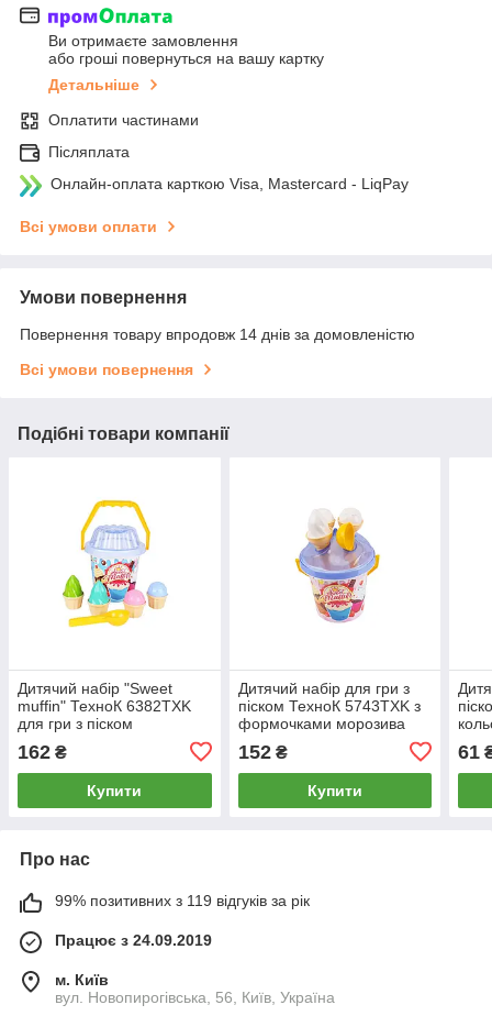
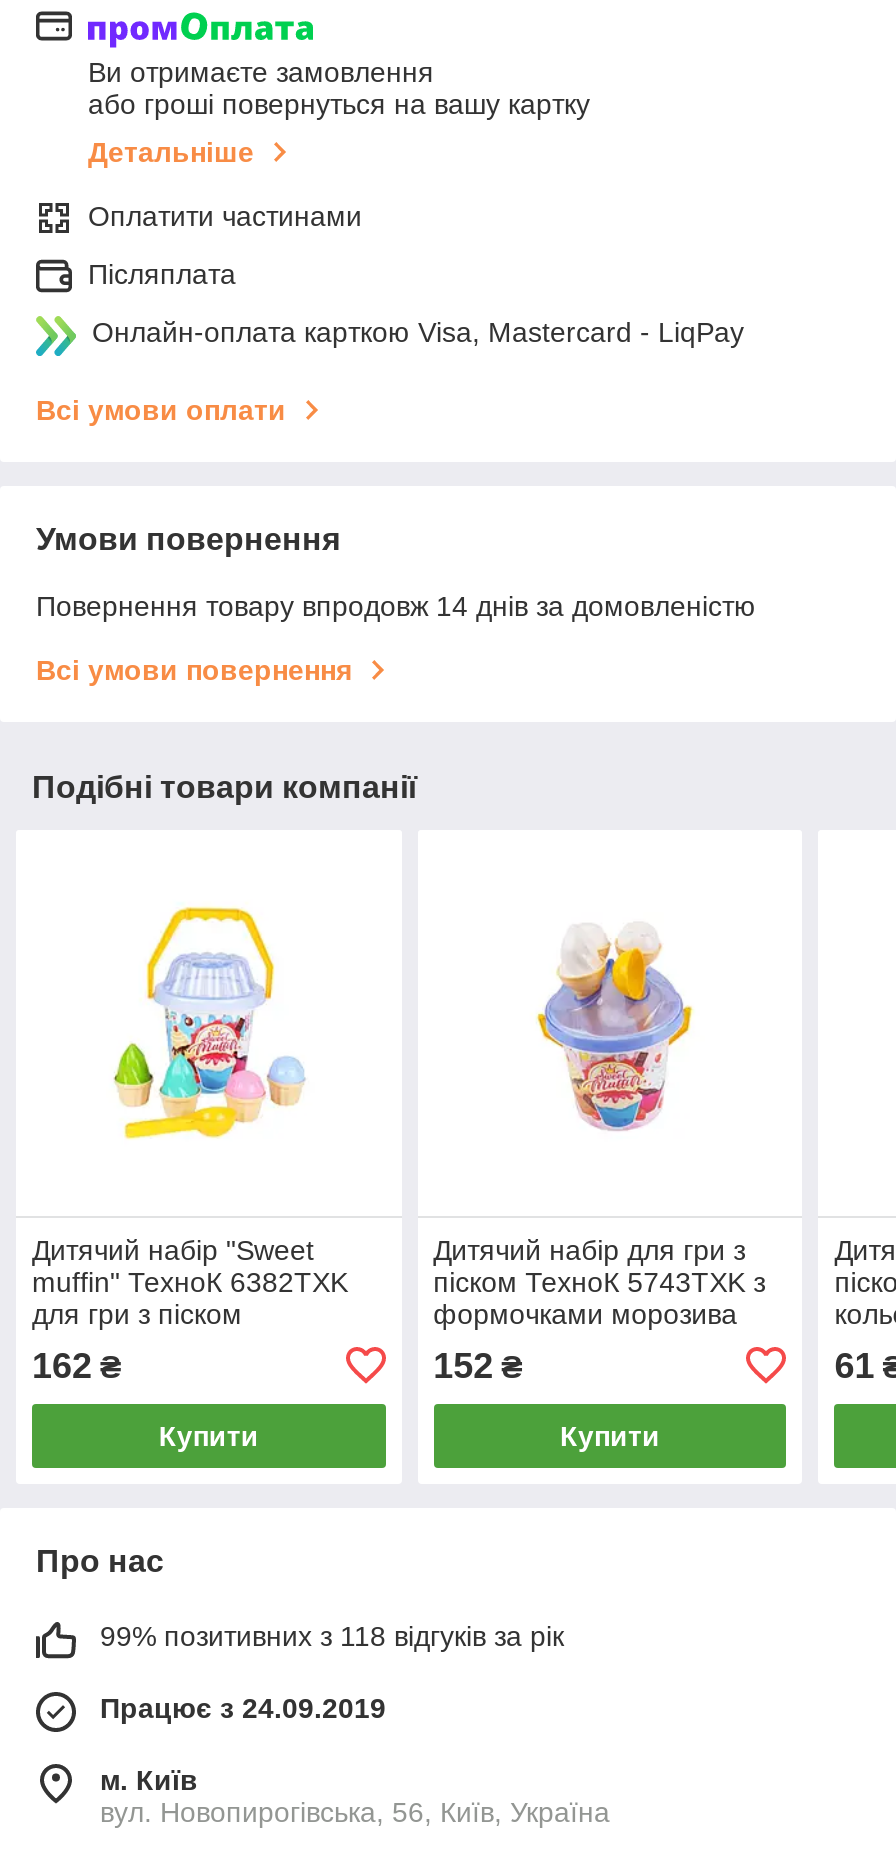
- 99% позитивних з 119 відгуків за рік
+ 99% позитивних з 118 відгуків за рік
